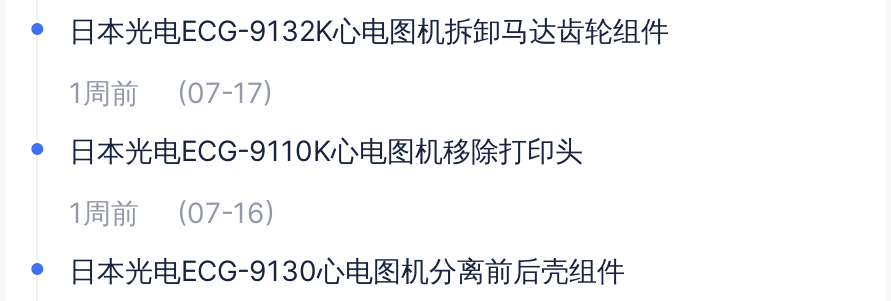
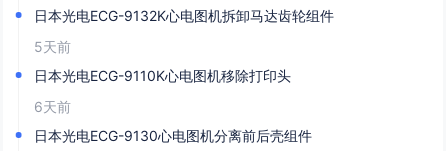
- 1周前
- (07-17)
+ 5天前

- 1周前
- (07-16)
+ 6天前
